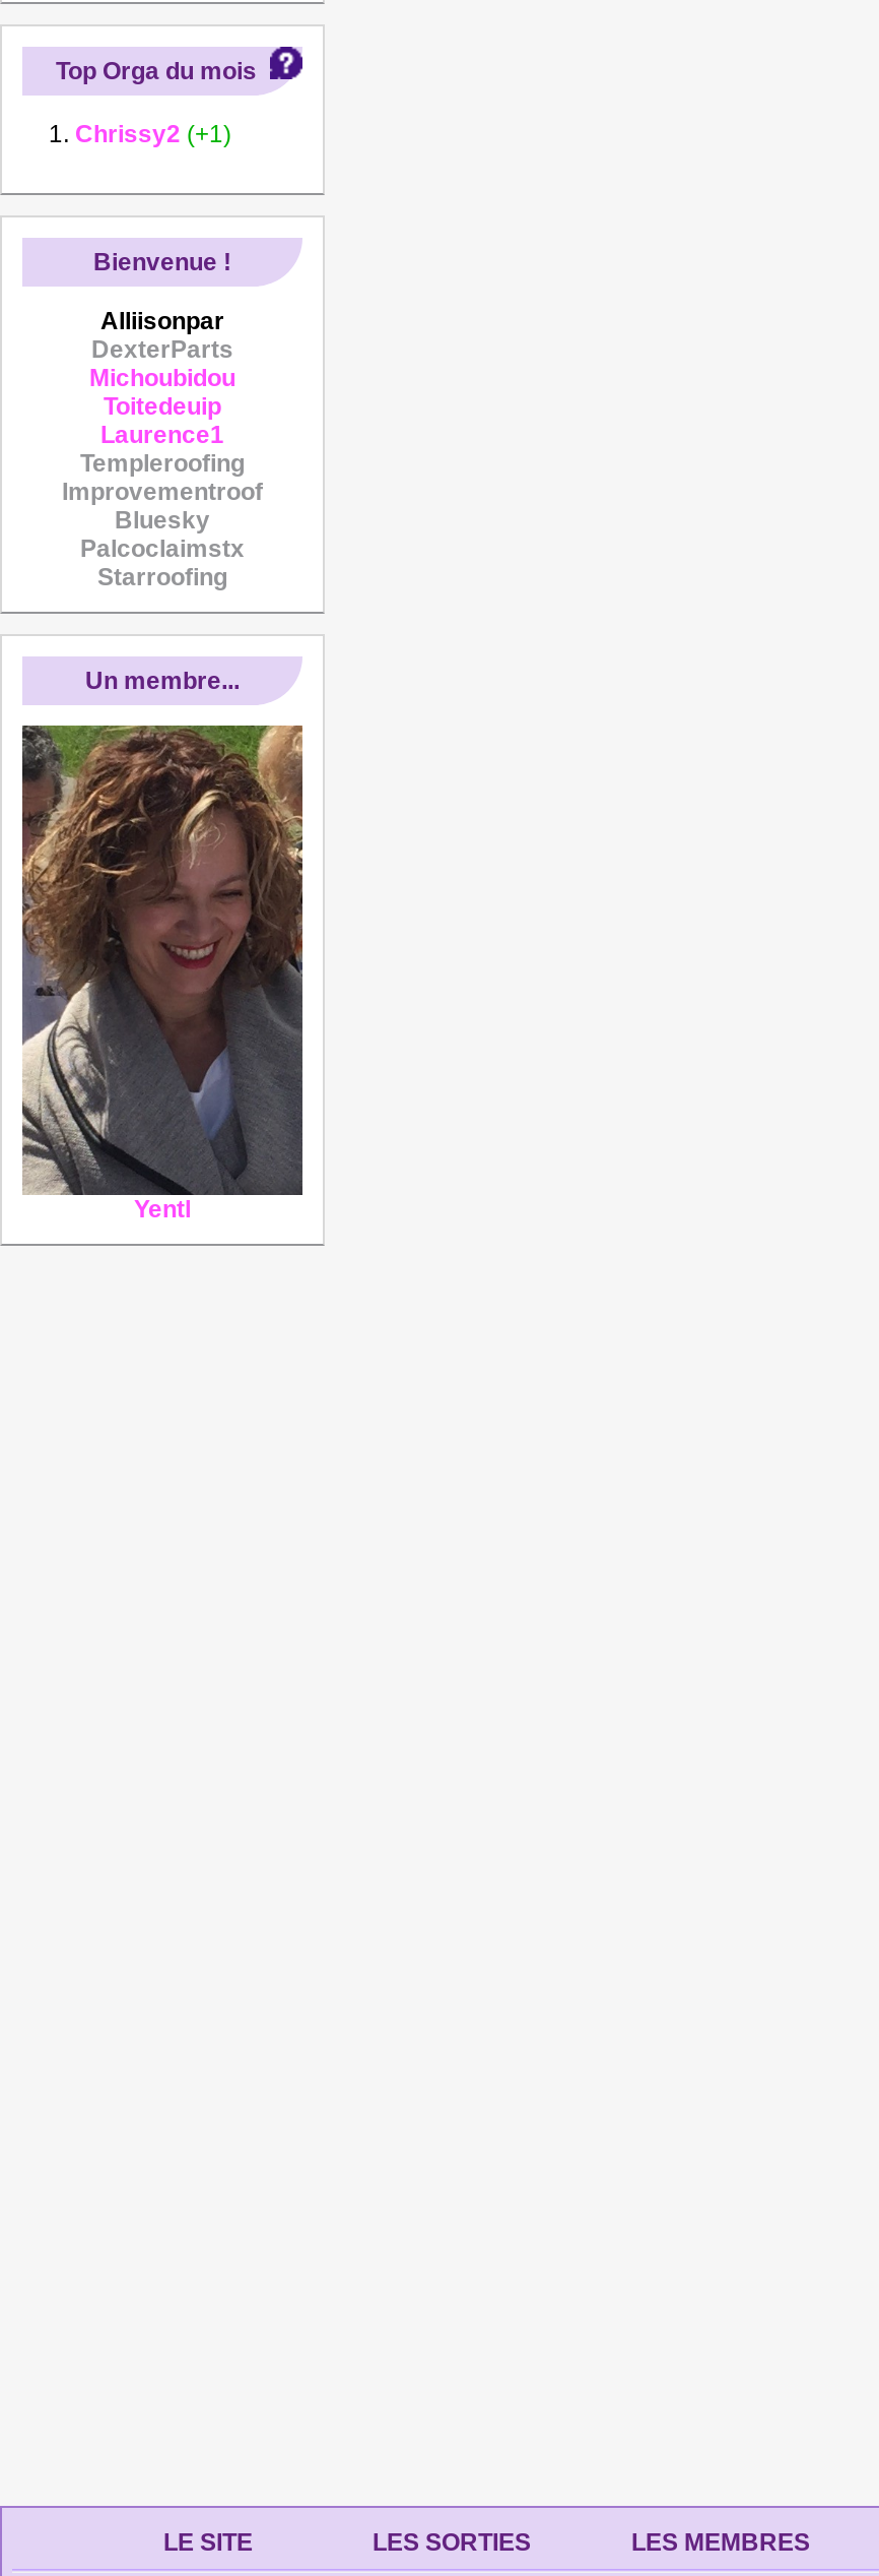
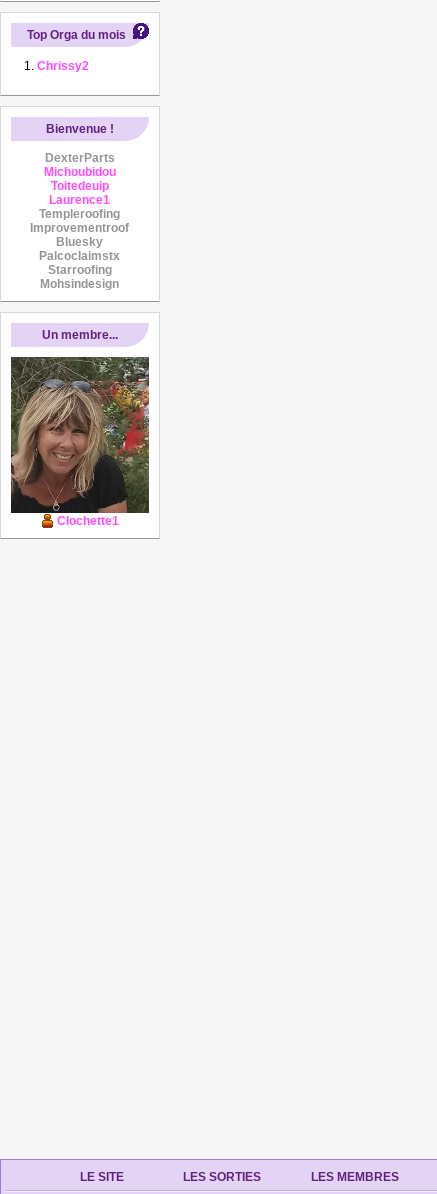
- Chrissy2 (+1)
+ Chrissy2

- Alliisonpar

+ Mohsindesign

- [image]
- Yentl
+ [image]
+ Clochette1
